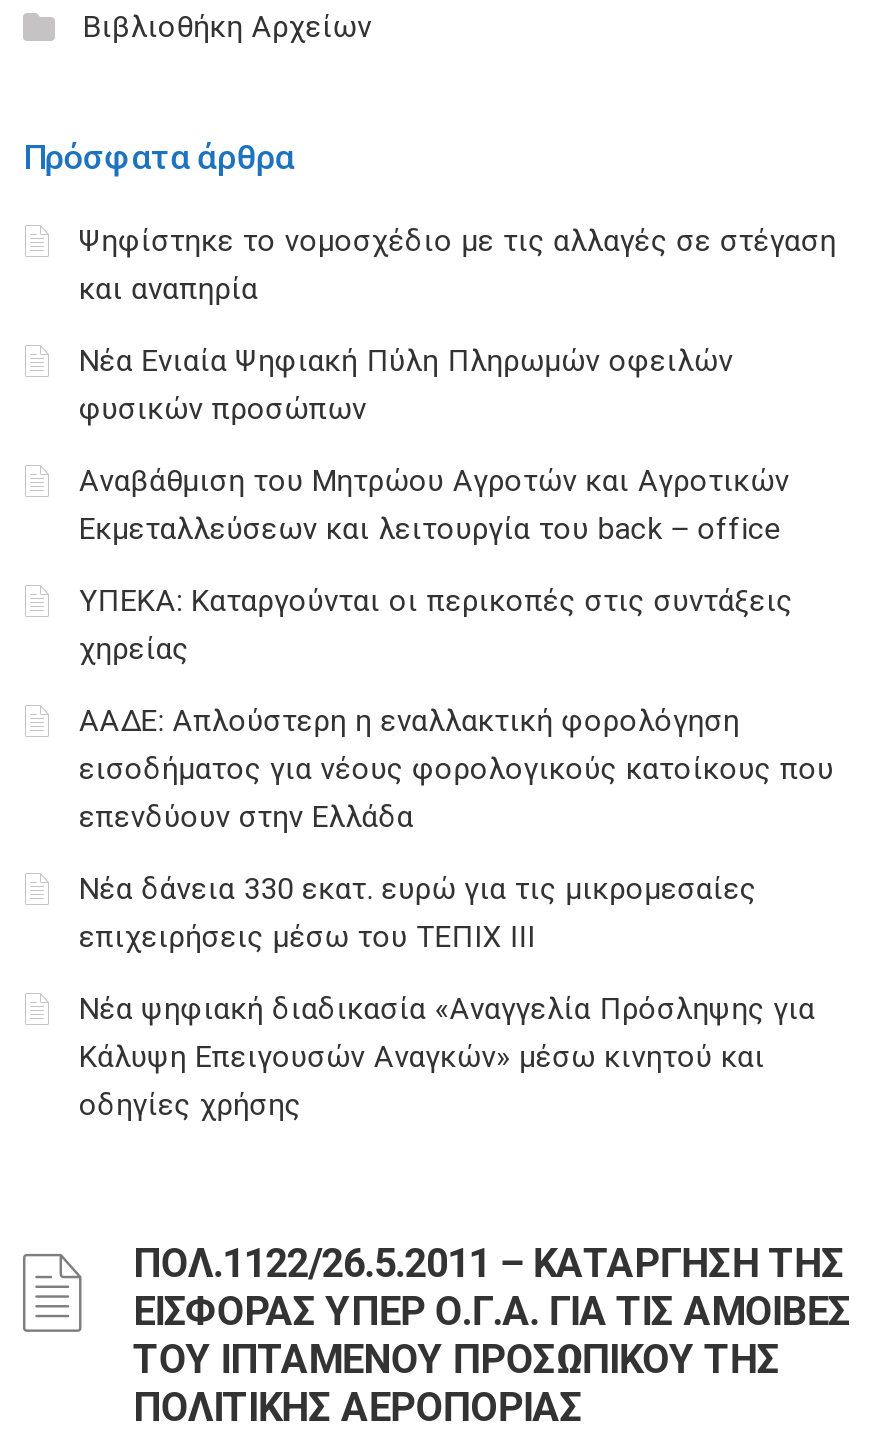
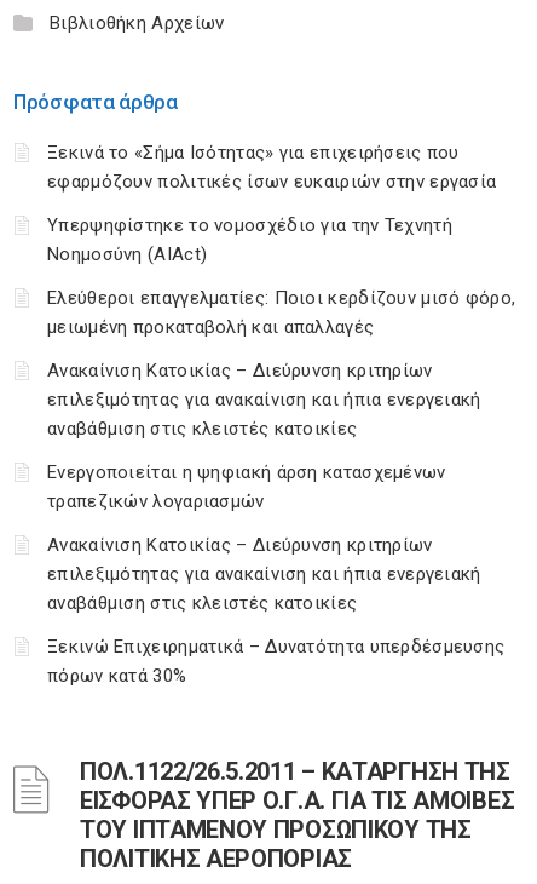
- Ψηφίστηκε το νομοσχέδιο με τις αλλαγές σε στέγαση
- και αναπηρία
+ Ξεκινά το «Σήμα Ισότητας» για επιχειρήσεις που
+ εφαρμόζουν πολιτικές ίσων ευκαιριών στην εργασία

- Νέα Ενιαία Ψηφιακή Πύλη Πληρωμών οφειλών
- φυσικών προσώπων
+ Υπερψηφίστηκε το νομοσχέδιο για την Τεχνητή
+ Νοημοσύνη (AIAct)

- Αναβάθμιση του Μητρώου Αγροτών και Αγροτικών
- Εκμεταλλεύσεων και λειτουργία του back – office
+ Ελεύθεροι επαγγελματίες: Ποιοι κερδίζουν μισό φόρο,
+ μειωμένη προκαταβολή και απαλλαγές

- ΥΠΕΚΑ: Καταργούνται οι περικοπές στις συντάξεις
- χηρείας
+ Ανακαίνιση Κατοικίας – Διεύρυνση κριτηρίων
+ επιλεξιμότητας για ανακαίνιση και ήπια ενεργειακή
+ αναβάθμιση στις κλειστές κατοικίες

- ΑΑΔΕ: Απλούστερη η εναλλακτική φορολόγηση
- εισοδήματος για νέους φορολογικούς κατοίκους που
- επενδύουν στην Ελλάδα
+ Ενεργοποιείται η ψηφιακή άρση κατασχεμένων
+ τραπεζικών λογαριασμών

- Νέα δάνεια 330 εκατ. ευρώ για τις μικρομεσαίες
- επιχειρήσεις μέσω του ΤΕΠΙΧ ΙΙΙ
+ Ανακαίνιση Κατοικίας – Διεύρυνση κριτηρίων
+ επιλεξιμότητας για ανακαίνιση και ήπια ενεργειακή
+ αναβάθμιση στις κλειστές κατοικίες

- Νέα ψηφιακή διαδικασία «Αναγγελία Πρόσληψης για
- Κάλυψη Επειγουσών Αναγκών» μέσω κινητού και
- οδηγίες χρήσης
+ Ξεκινώ Επιχειρηματικά – Δυνατότητα υπερδέσμευσης
+ πόρων κατά 30%
